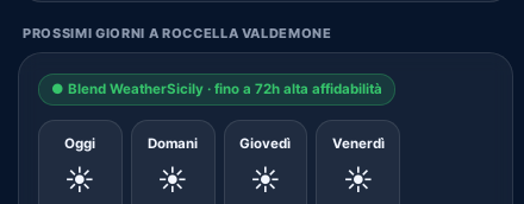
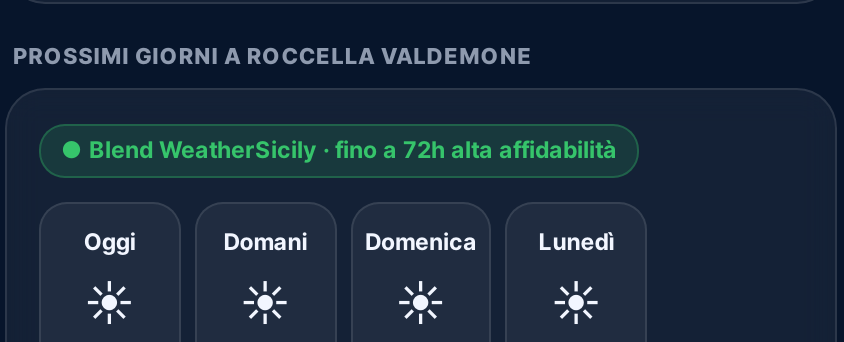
- Giovedì
+ Domenica

- Venerdì
+ Lunedì
